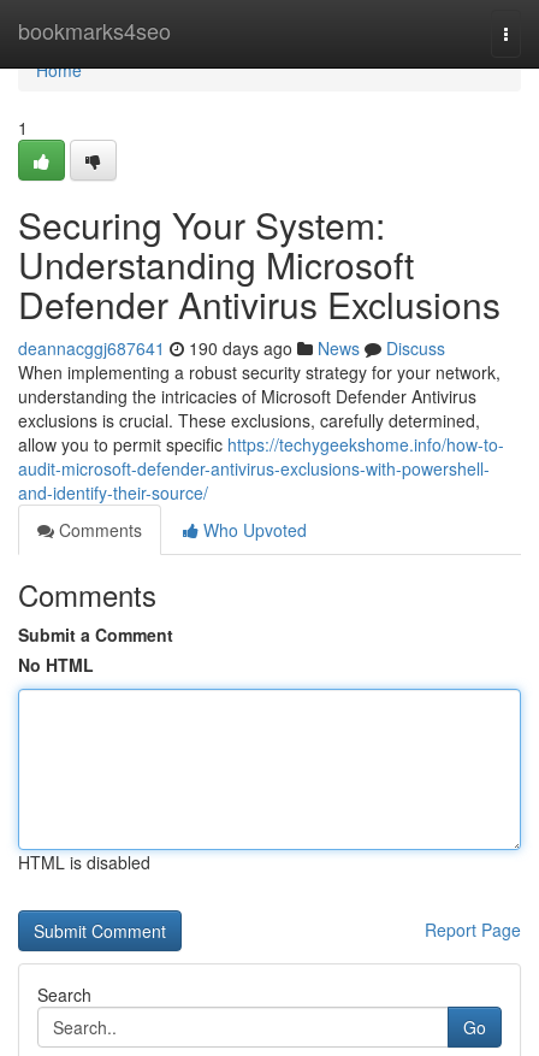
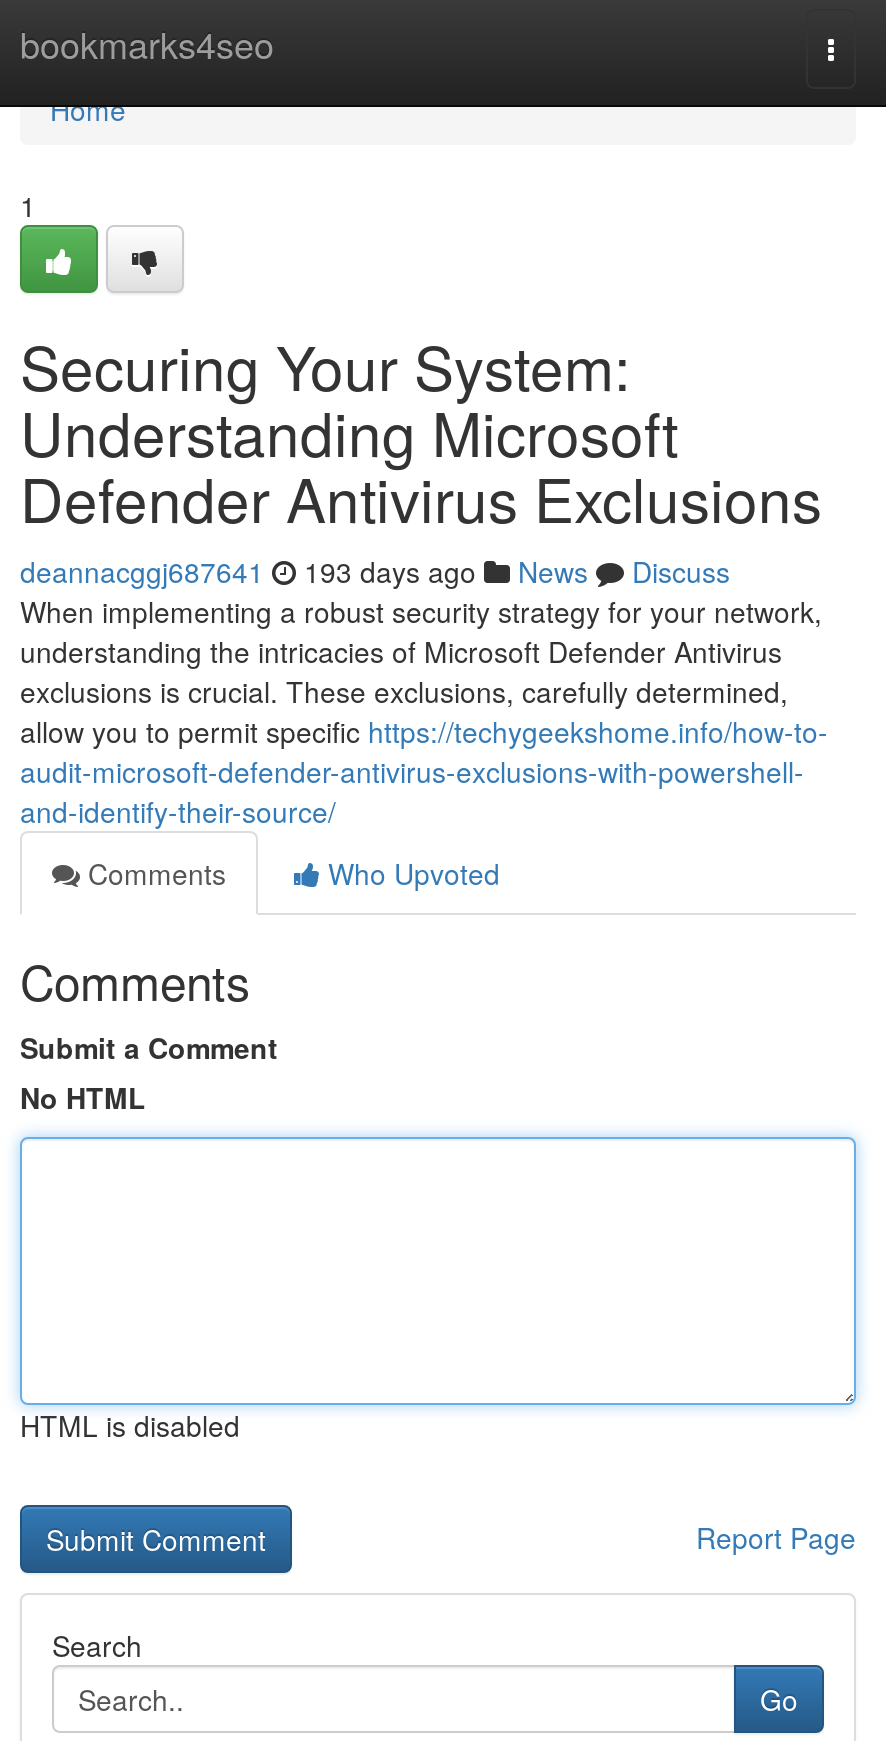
- deannacggj687641 190 days ago News Discuss
+ deannacggj687641 193 days ago News Discuss
